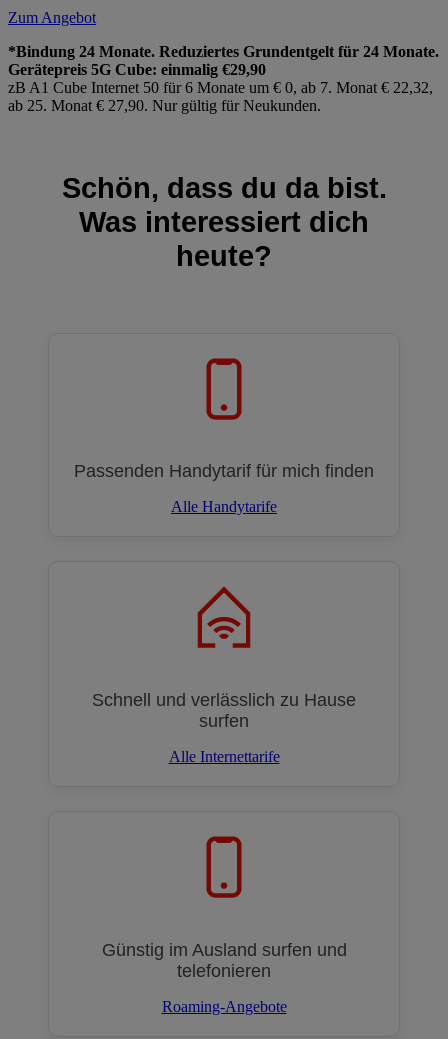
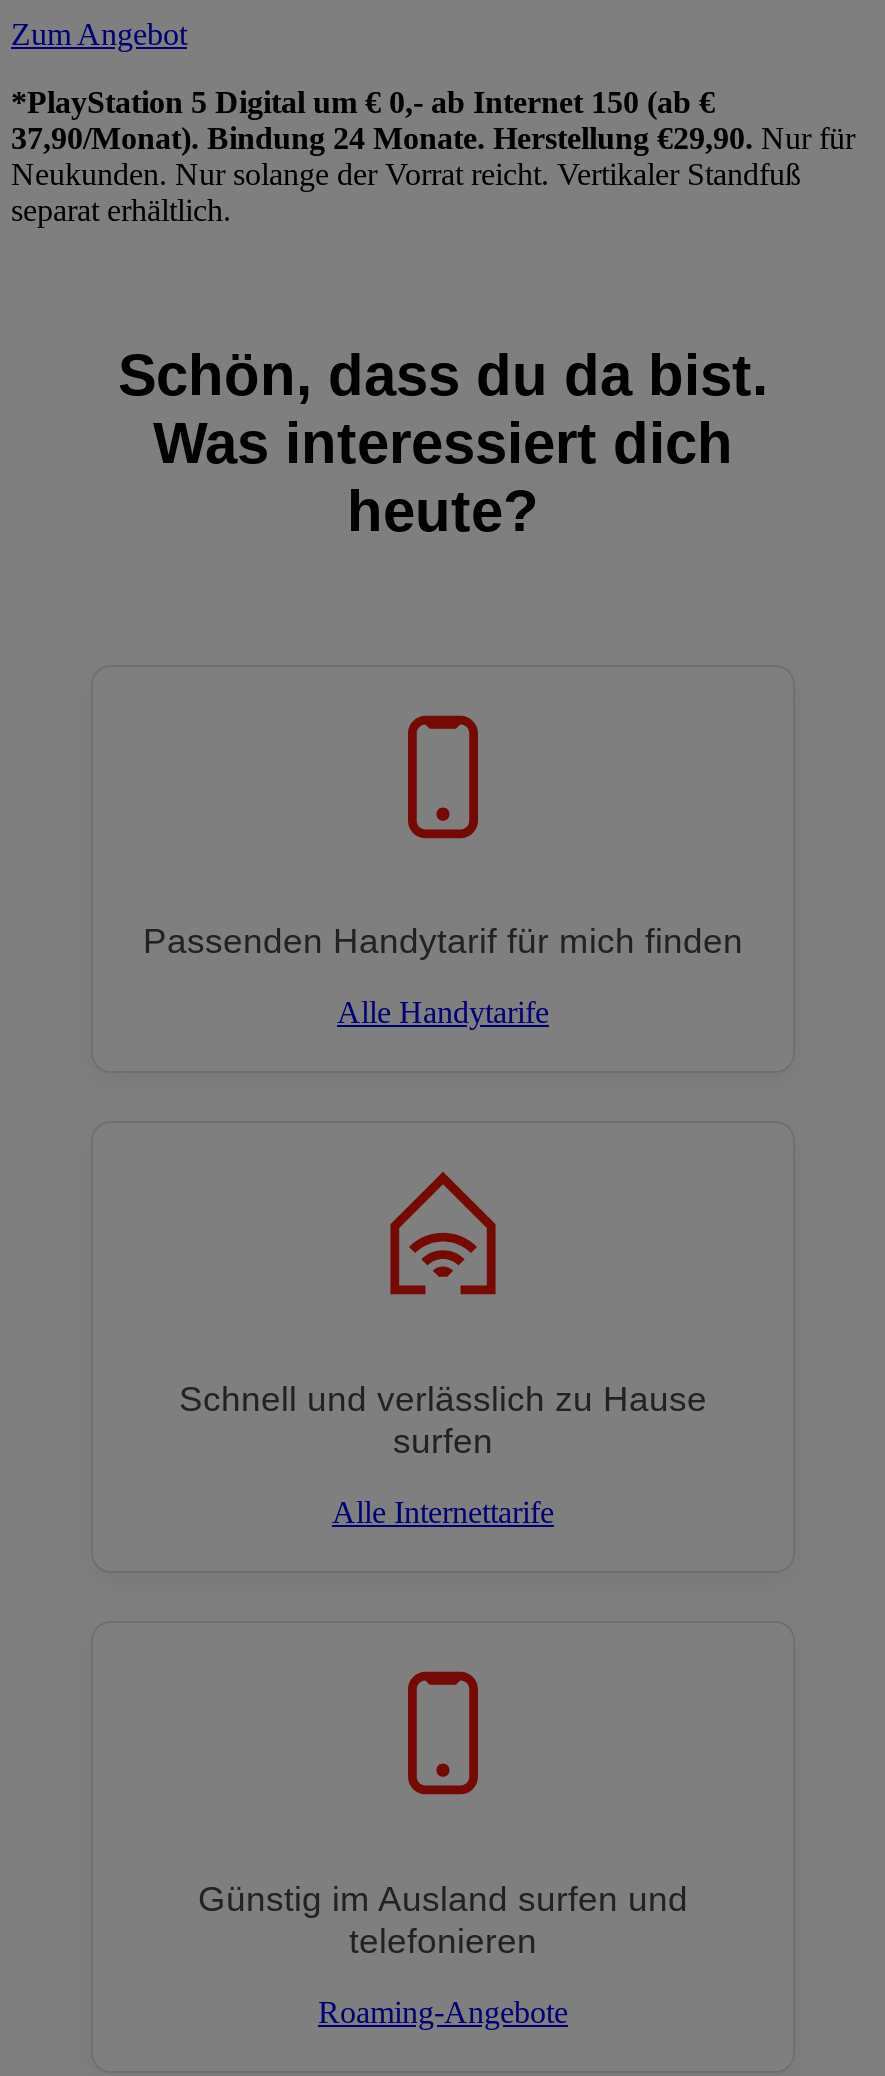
- *Bindung 24 Monate. Reduziertes Grundentgelt für 24 Monate.
- Gerätepreis 5G Cube: einmalig €29,90
- zB A1 Cube Internet 50 für 6 Monate um € 0, ab 7. Monat € 22,32,
- ab 25. Monat € 27,90. Nur gültig für Neukunden.
+ *PlayStation 5 Digital um € 0,- ab Internet 150 (ab €
+ 37,90/Monat). Bindung 24 Monate. Herstellung €29,90. Nur für
+ Neukunden. Nur solange der Vorrat reicht. Vertikaler Standfuß
+ separat erhältlich.
